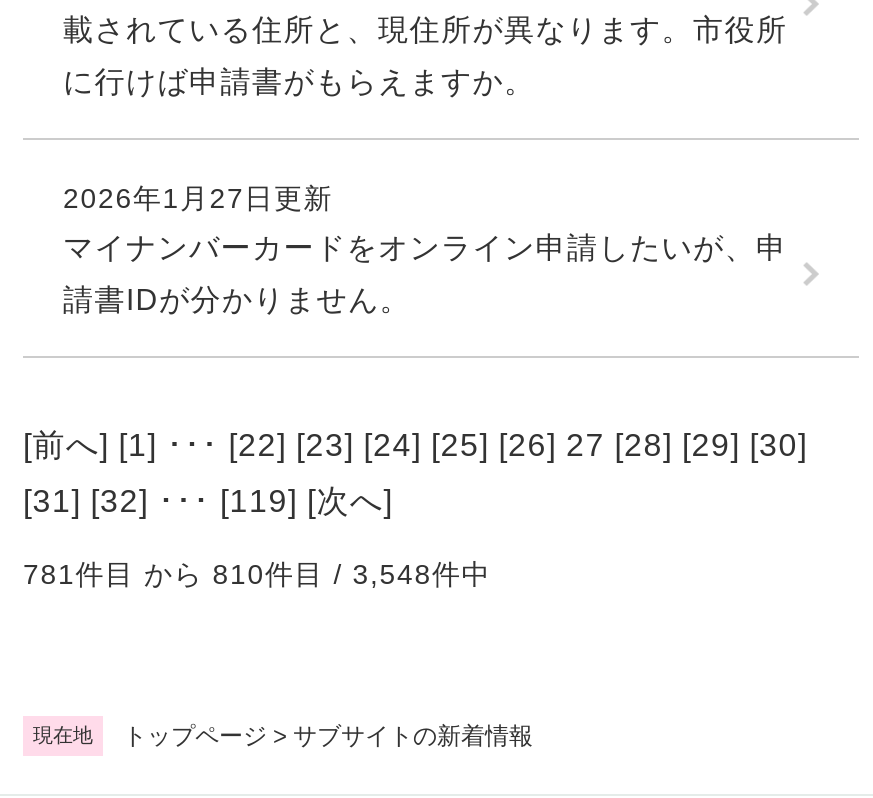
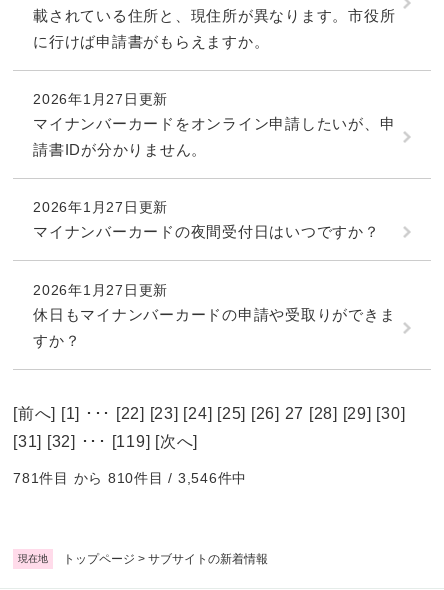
+ 2026年1月27日更新
+ マイナンバーカードの夜間受付日はいつですか？
+ 2026年1月27日更新
+ 休日もマイナンバーカードの申請や受取りができま
+ すか？

- 781件目 から 810件目 / 3,548件中
+ 781件目 から 810件目 / 3,546件中
